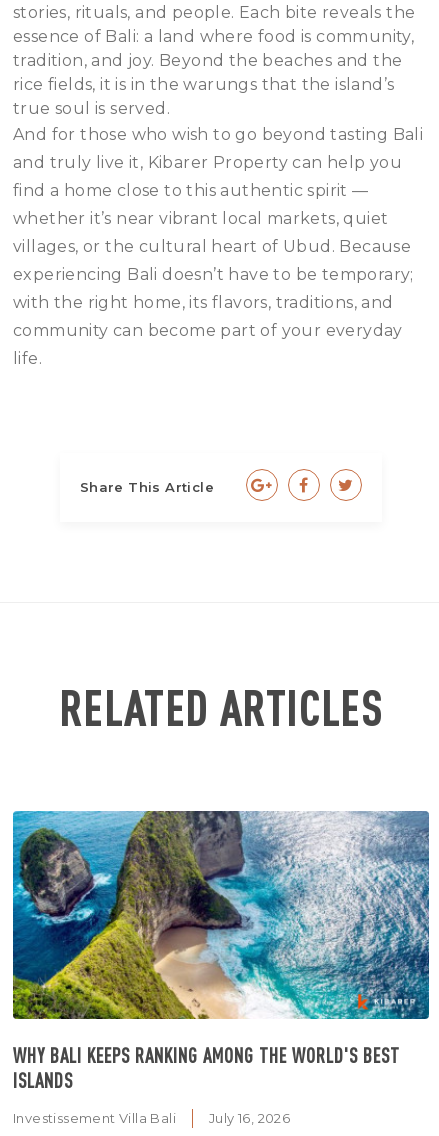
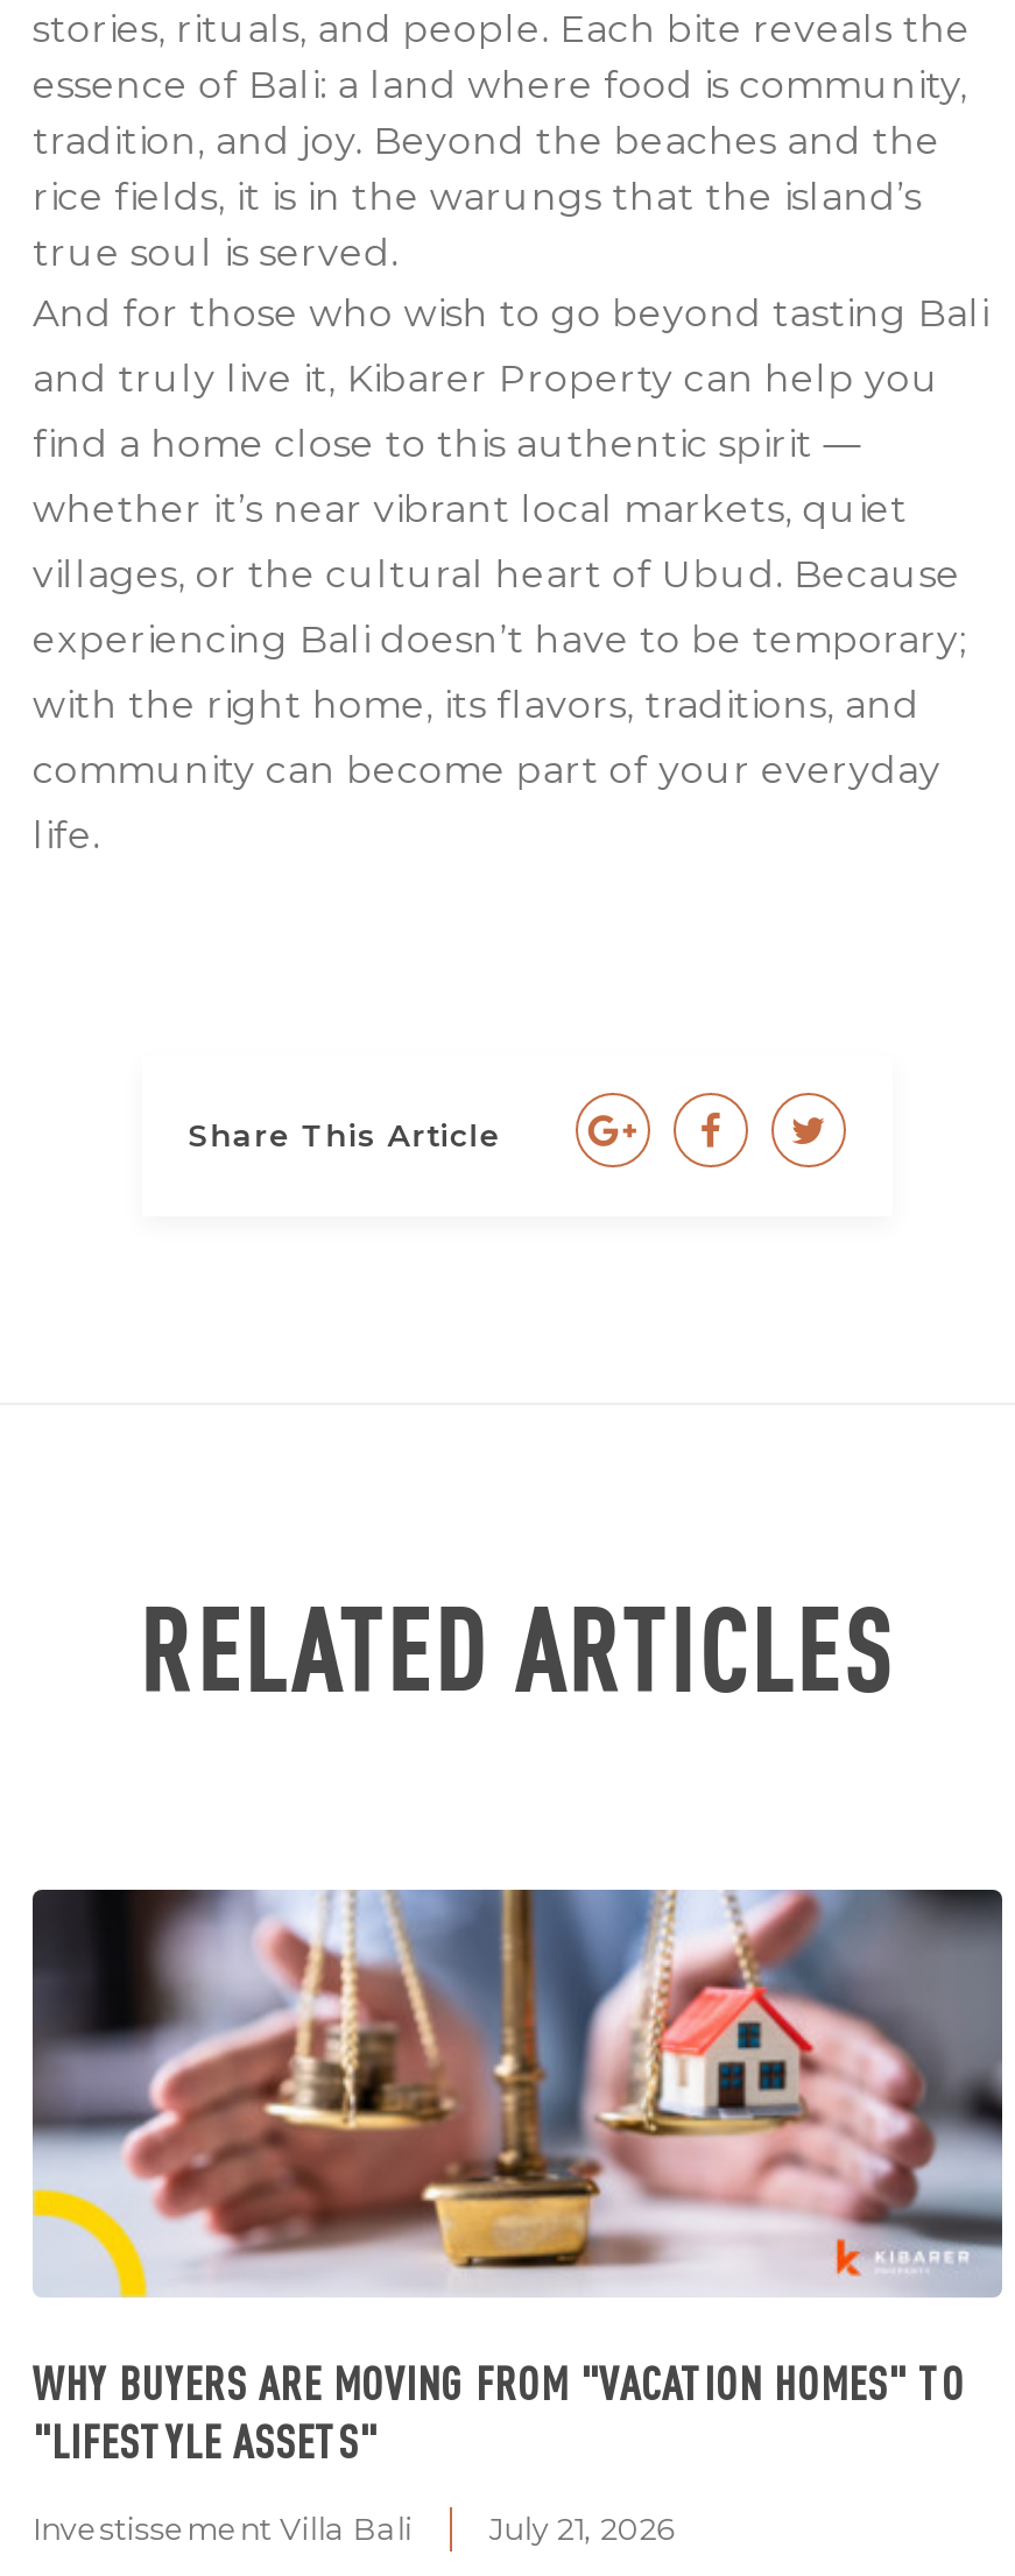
- [image]
- WHY BALI KEEPS RANKING AMONG THE WORLD'S BEST
- ISLANDS
+ [image]
+ WHY BUYERS ARE MOVING FROM "VACATION HOMES" TO
+ "LIFESTYLE ASSETS"

- July 16, 2026
+ July 21, 2026
